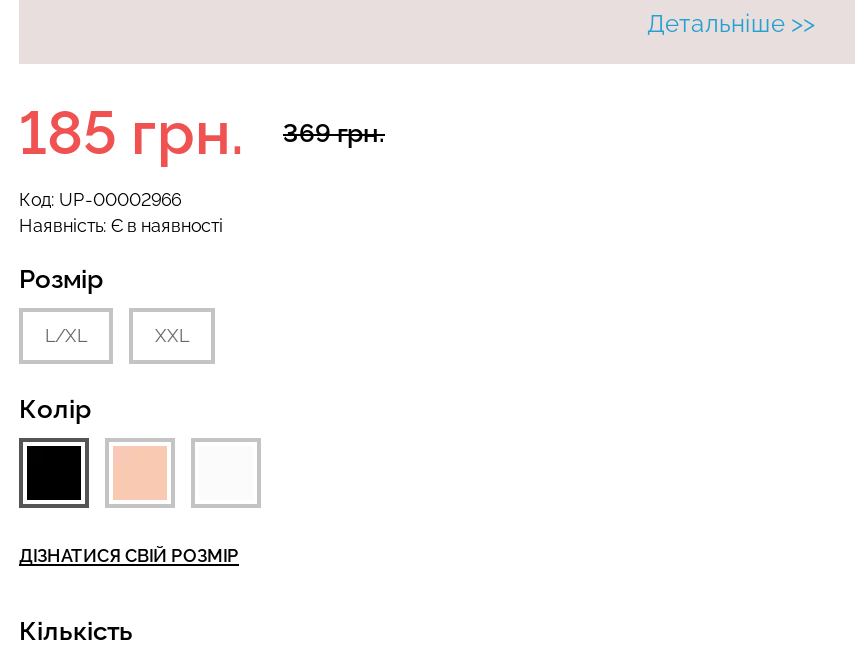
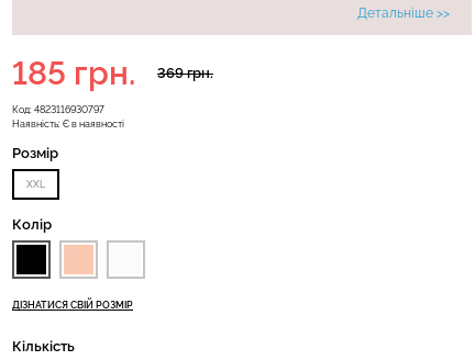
- Код: UP-00002966
+ Код: 4823116930797

- L/XL
